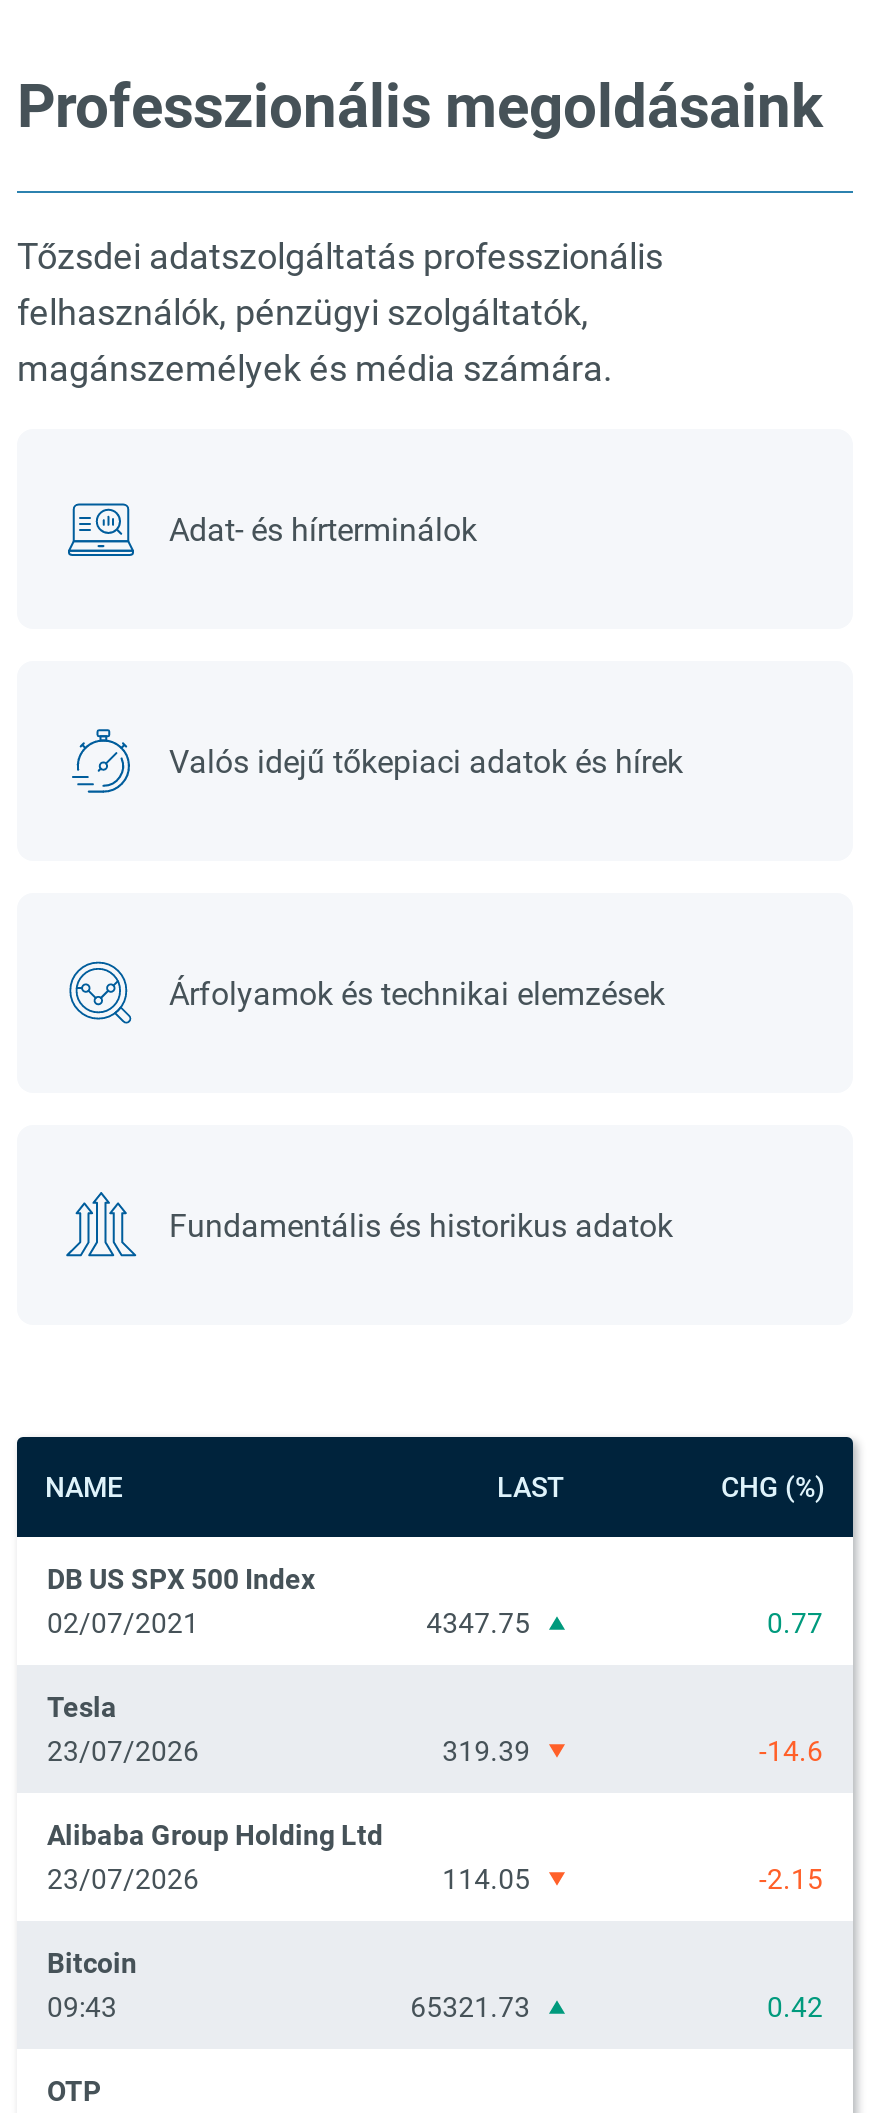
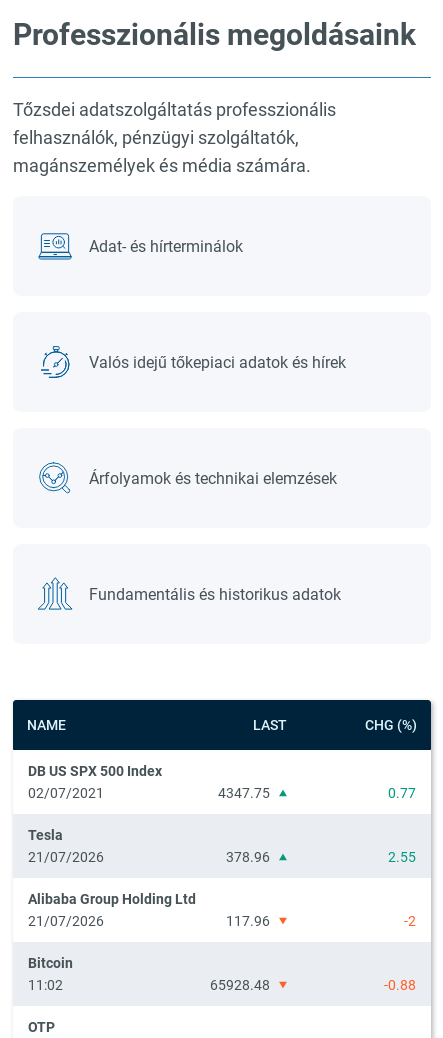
- 23/07/2026
+ 21/07/2026

- 319.39
+ 378.96

- -14.6
+ 2.55

- 23/07/2026
+ 21/07/2026

- 114.05
+ 117.96

- -2.15
+ -2

- 09:43
+ 11:02

- 65321.73
+ 65928.48

- 0.42
+ -0.88
